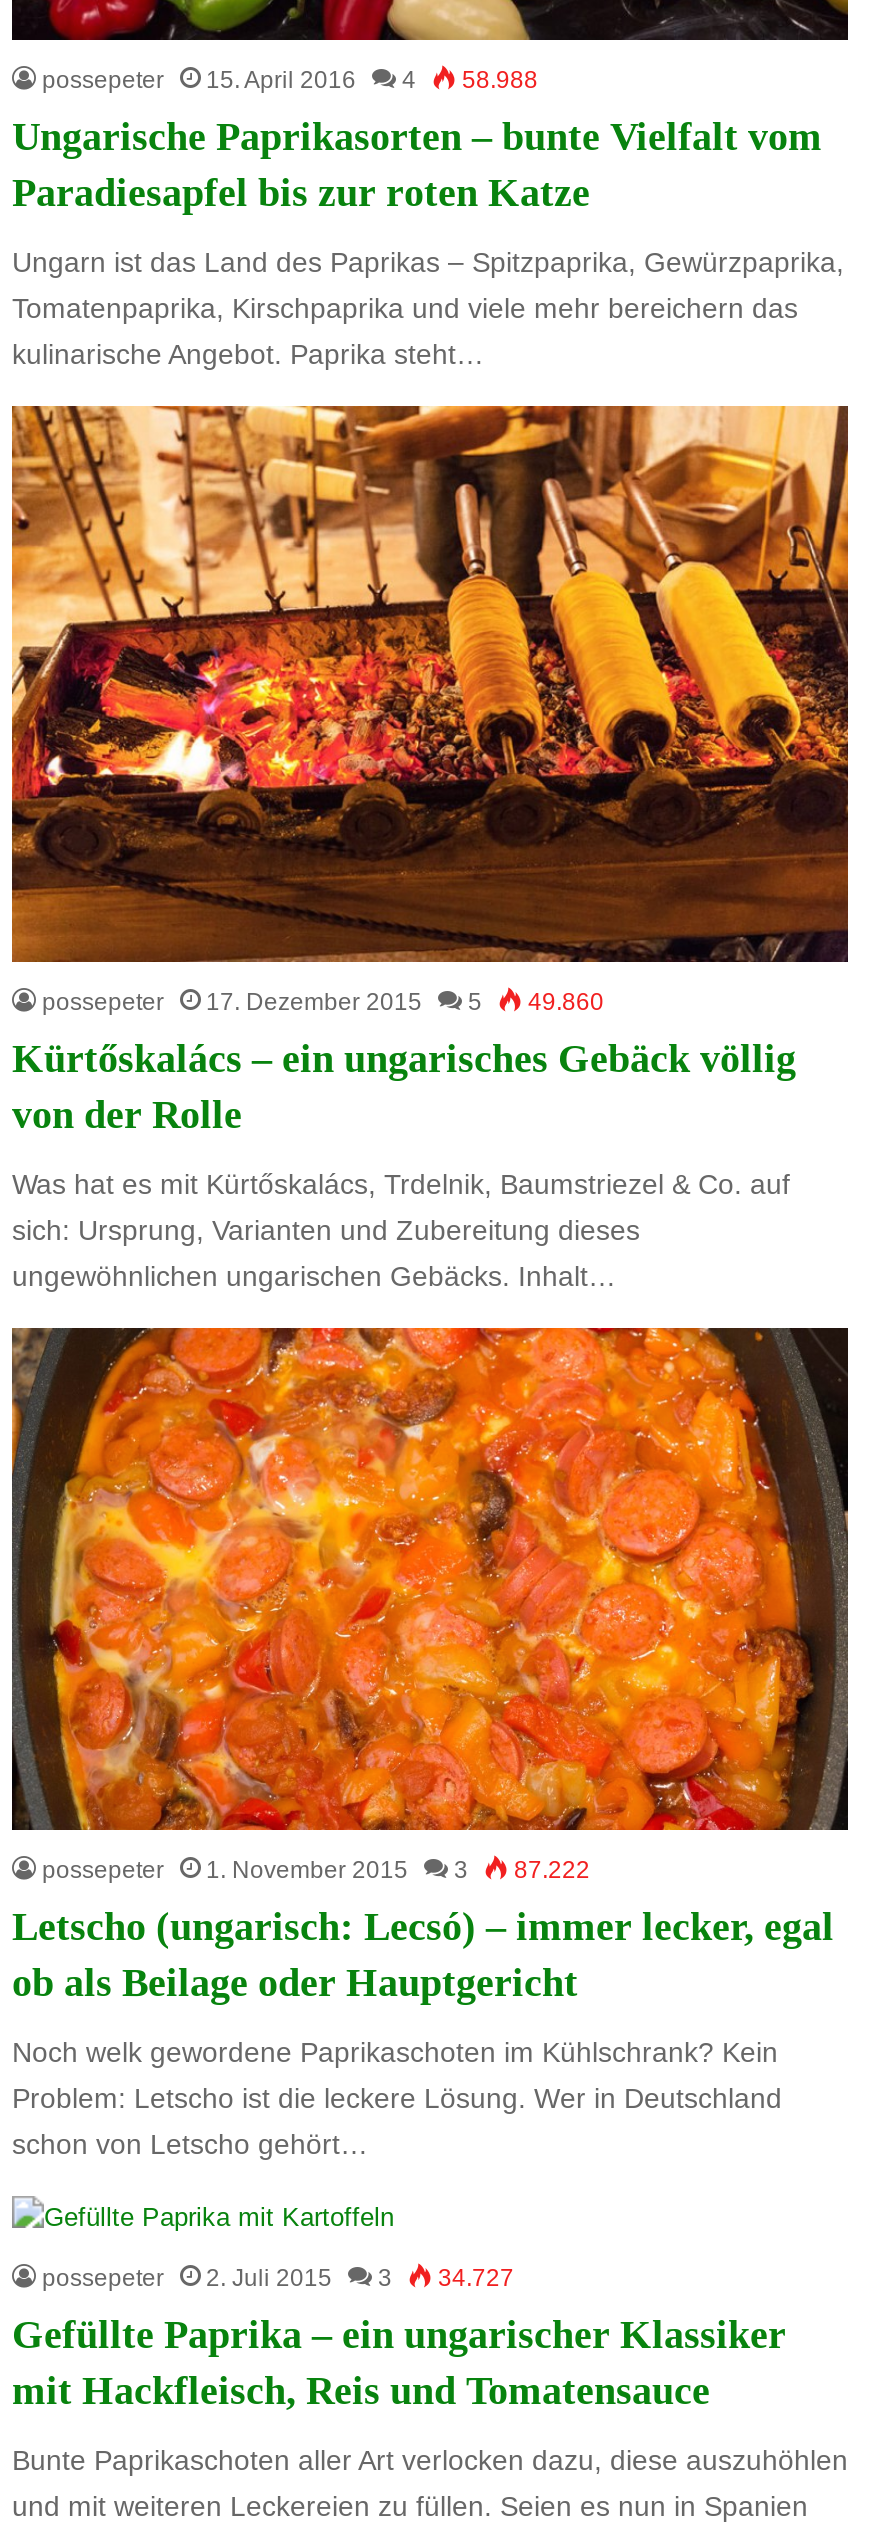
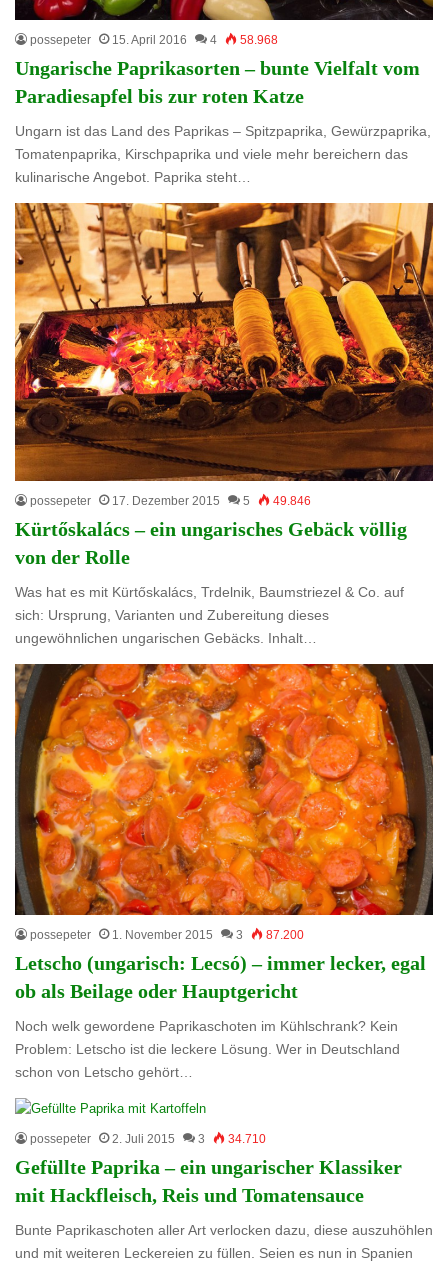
- possepeter 15. April 2016 4 58.988
+ possepeter 15. April 2016 4 58.968

- possepeter 17. Dezember 2015 5 49.860
+ possepeter 17. Dezember 2015 5 49.846

- possepeter 1. November 2015 3 87.222
+ possepeter 1. November 2015 3 87.200

- possepeter 2. Juli 2015 3 34.727
+ possepeter 2. Juli 2015 3 34.710
